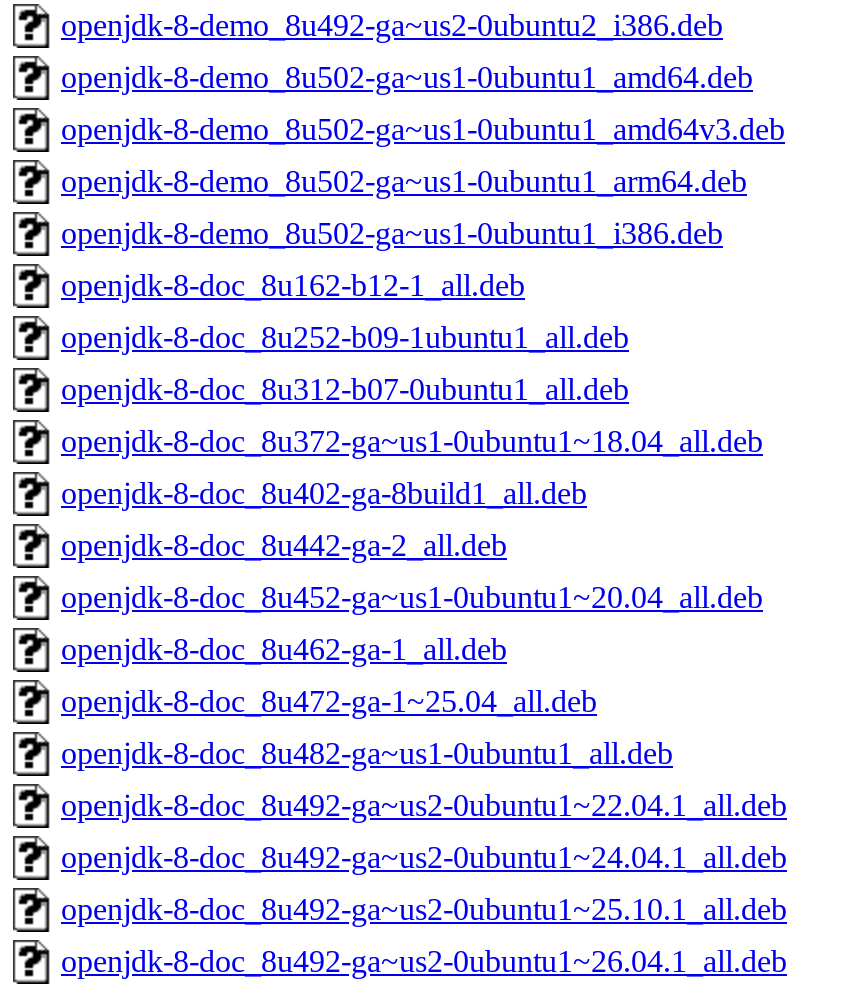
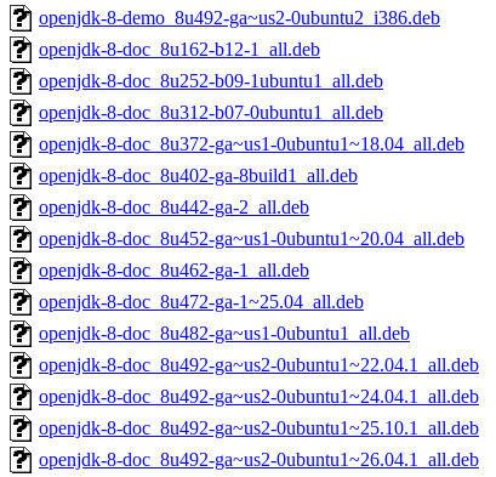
- openjdk-8-demo_8u502-ga~us1-0ubuntu1_amd64.deb
- openjdk-8-demo_8u502-ga~us1-0ubuntu1_amd64v3.deb
- openjdk-8-demo_8u502-ga~us1-0ubuntu1_arm64.deb
- openjdk-8-demo_8u502-ga~us1-0ubuntu1_i386.deb
